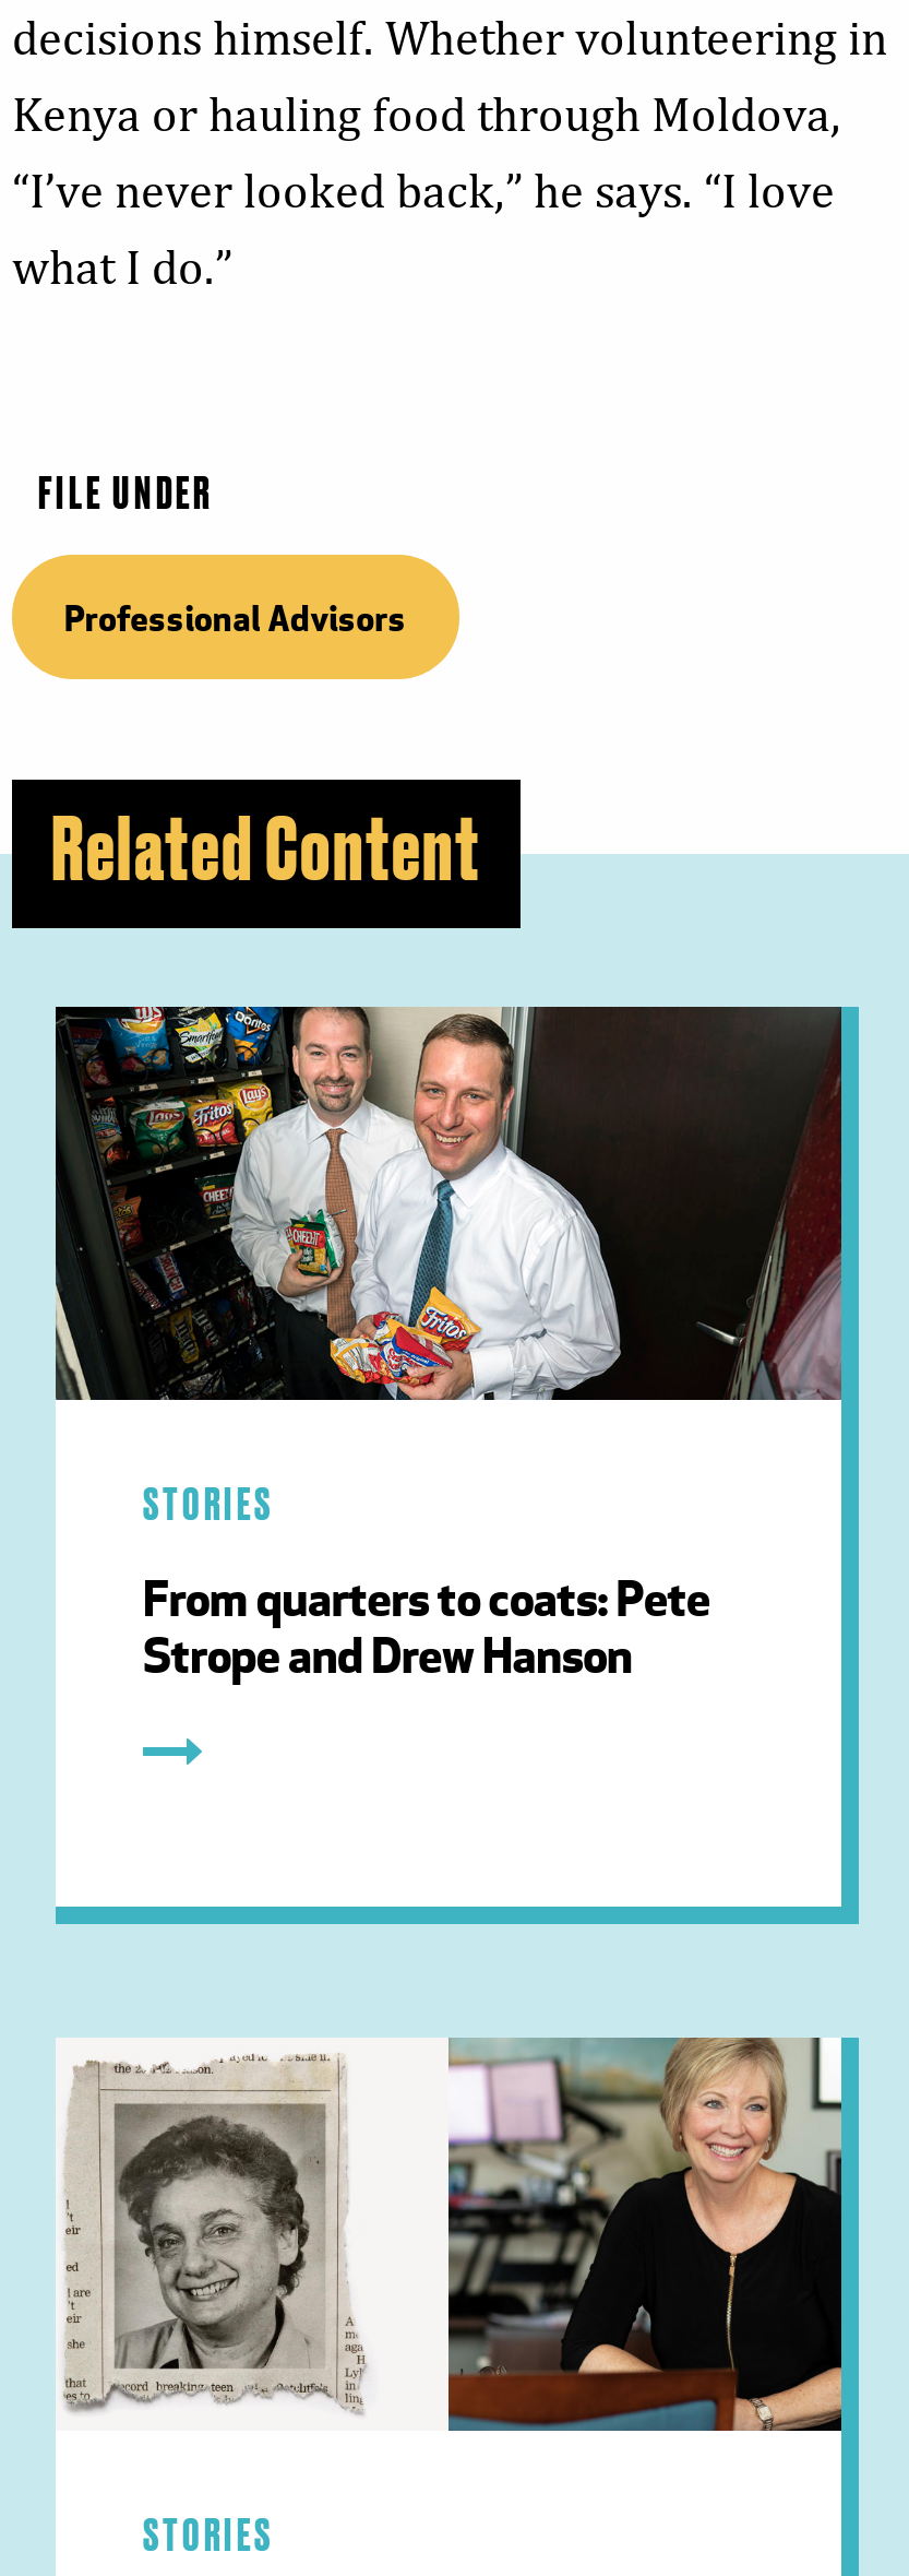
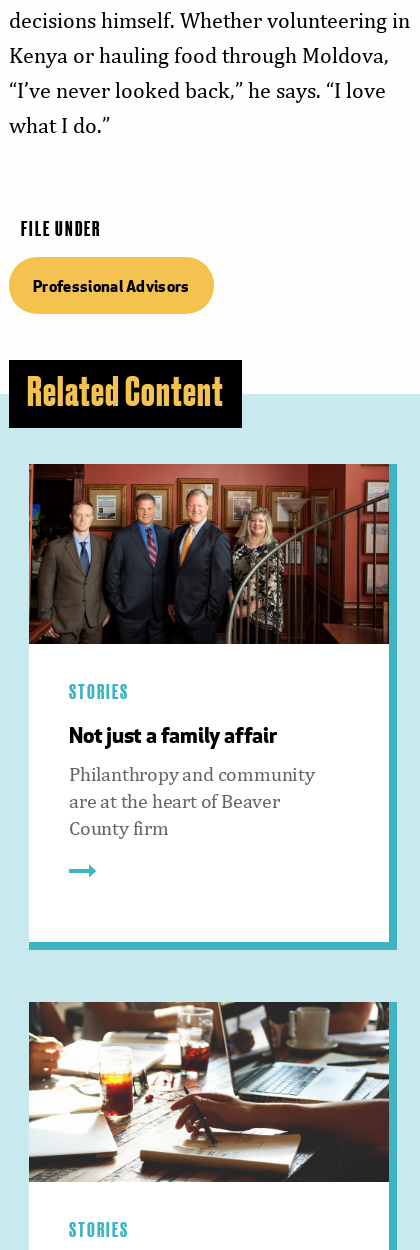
- [image]
+ [image]

- From quarters to coats: Pete
- Strope and Drew Hanson
+ Not just a family affair
+ Philanthropy and community
+ are at the heart of Beaver
+ County firm

- [image]
+ [image]
